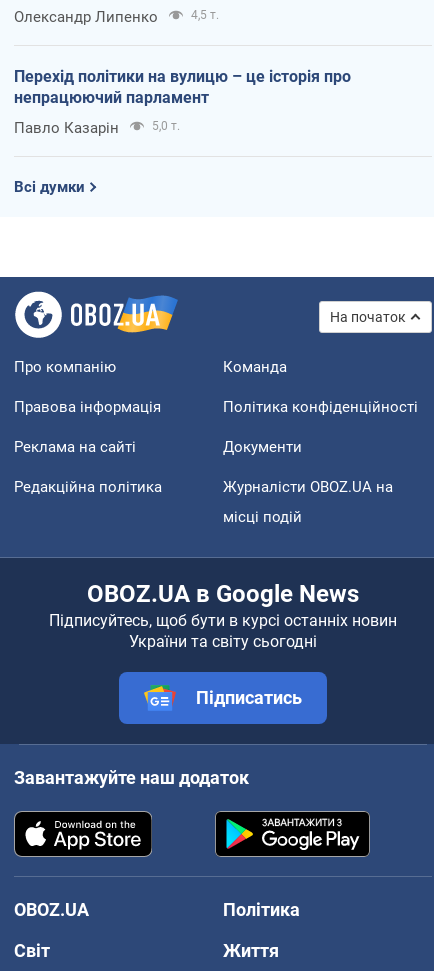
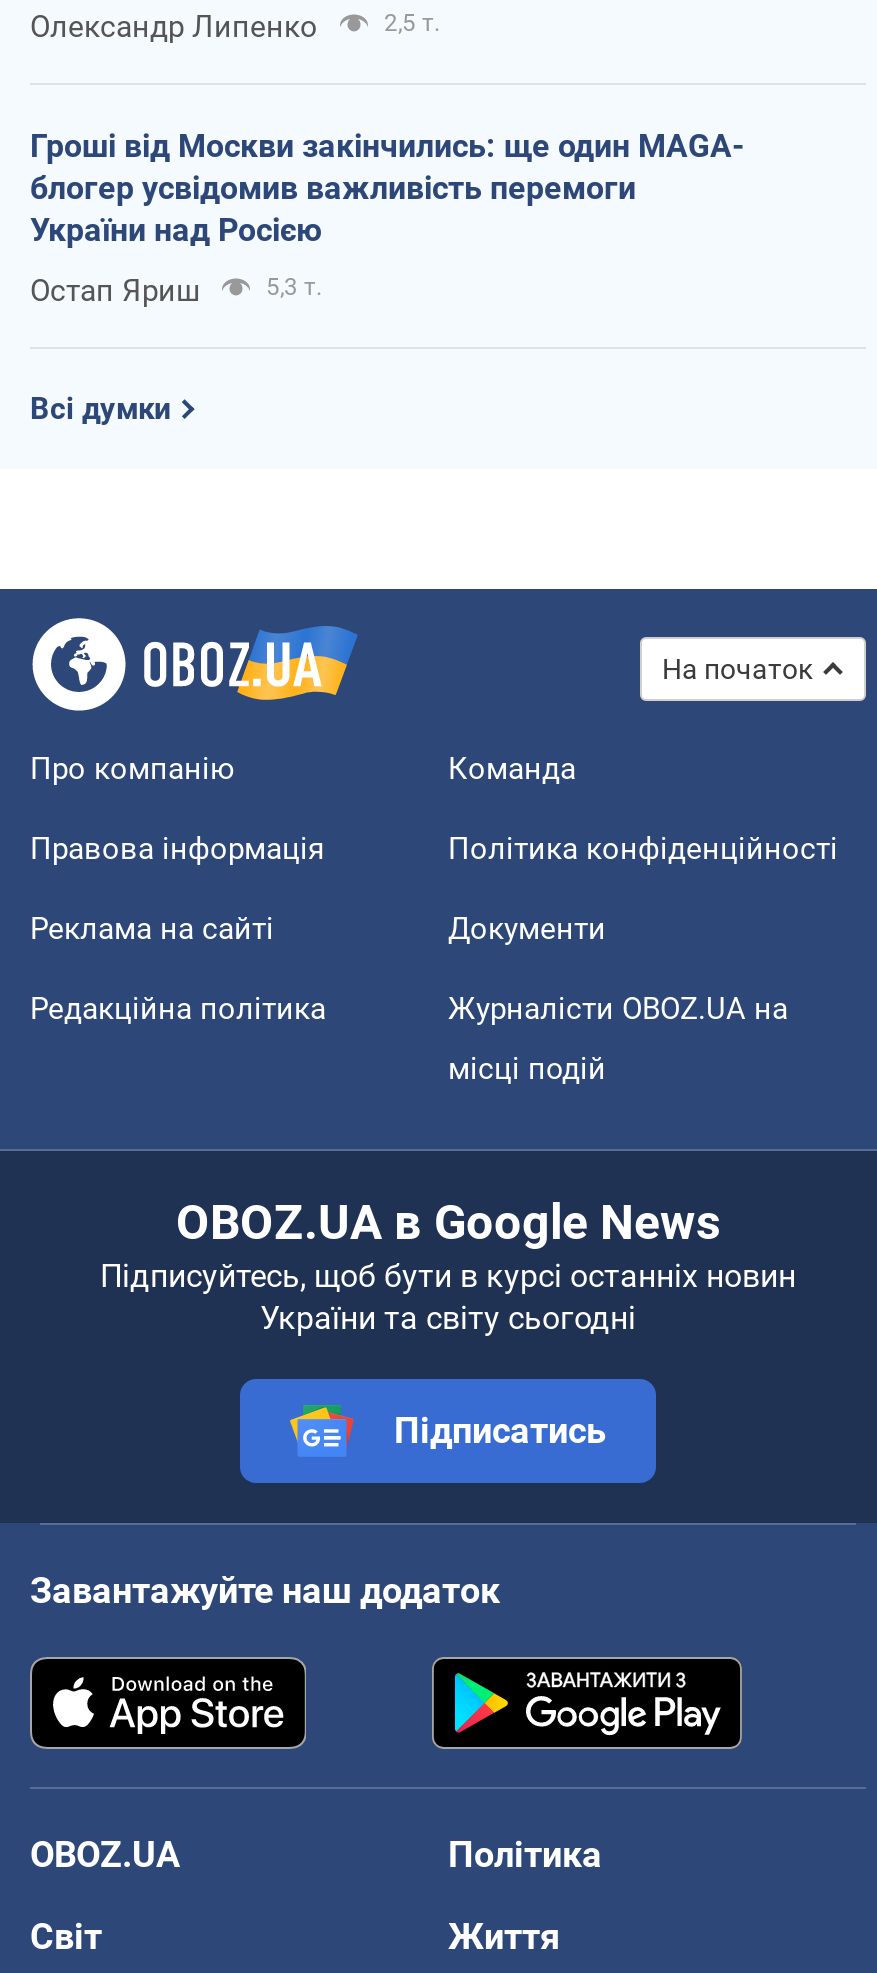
- 4,5 т.
+ 2,5 т.

- Перехід політики на вулицю – це історія про
- непрацюючий парламент
+ Гроші від Москви закінчились: ще один MAGA-
+ блогер усвідомив важливість перемоги
+ України над Росією

- Павло Казарін
- 5,0 т.
+ Остап Яриш
+ 5,3 т.
